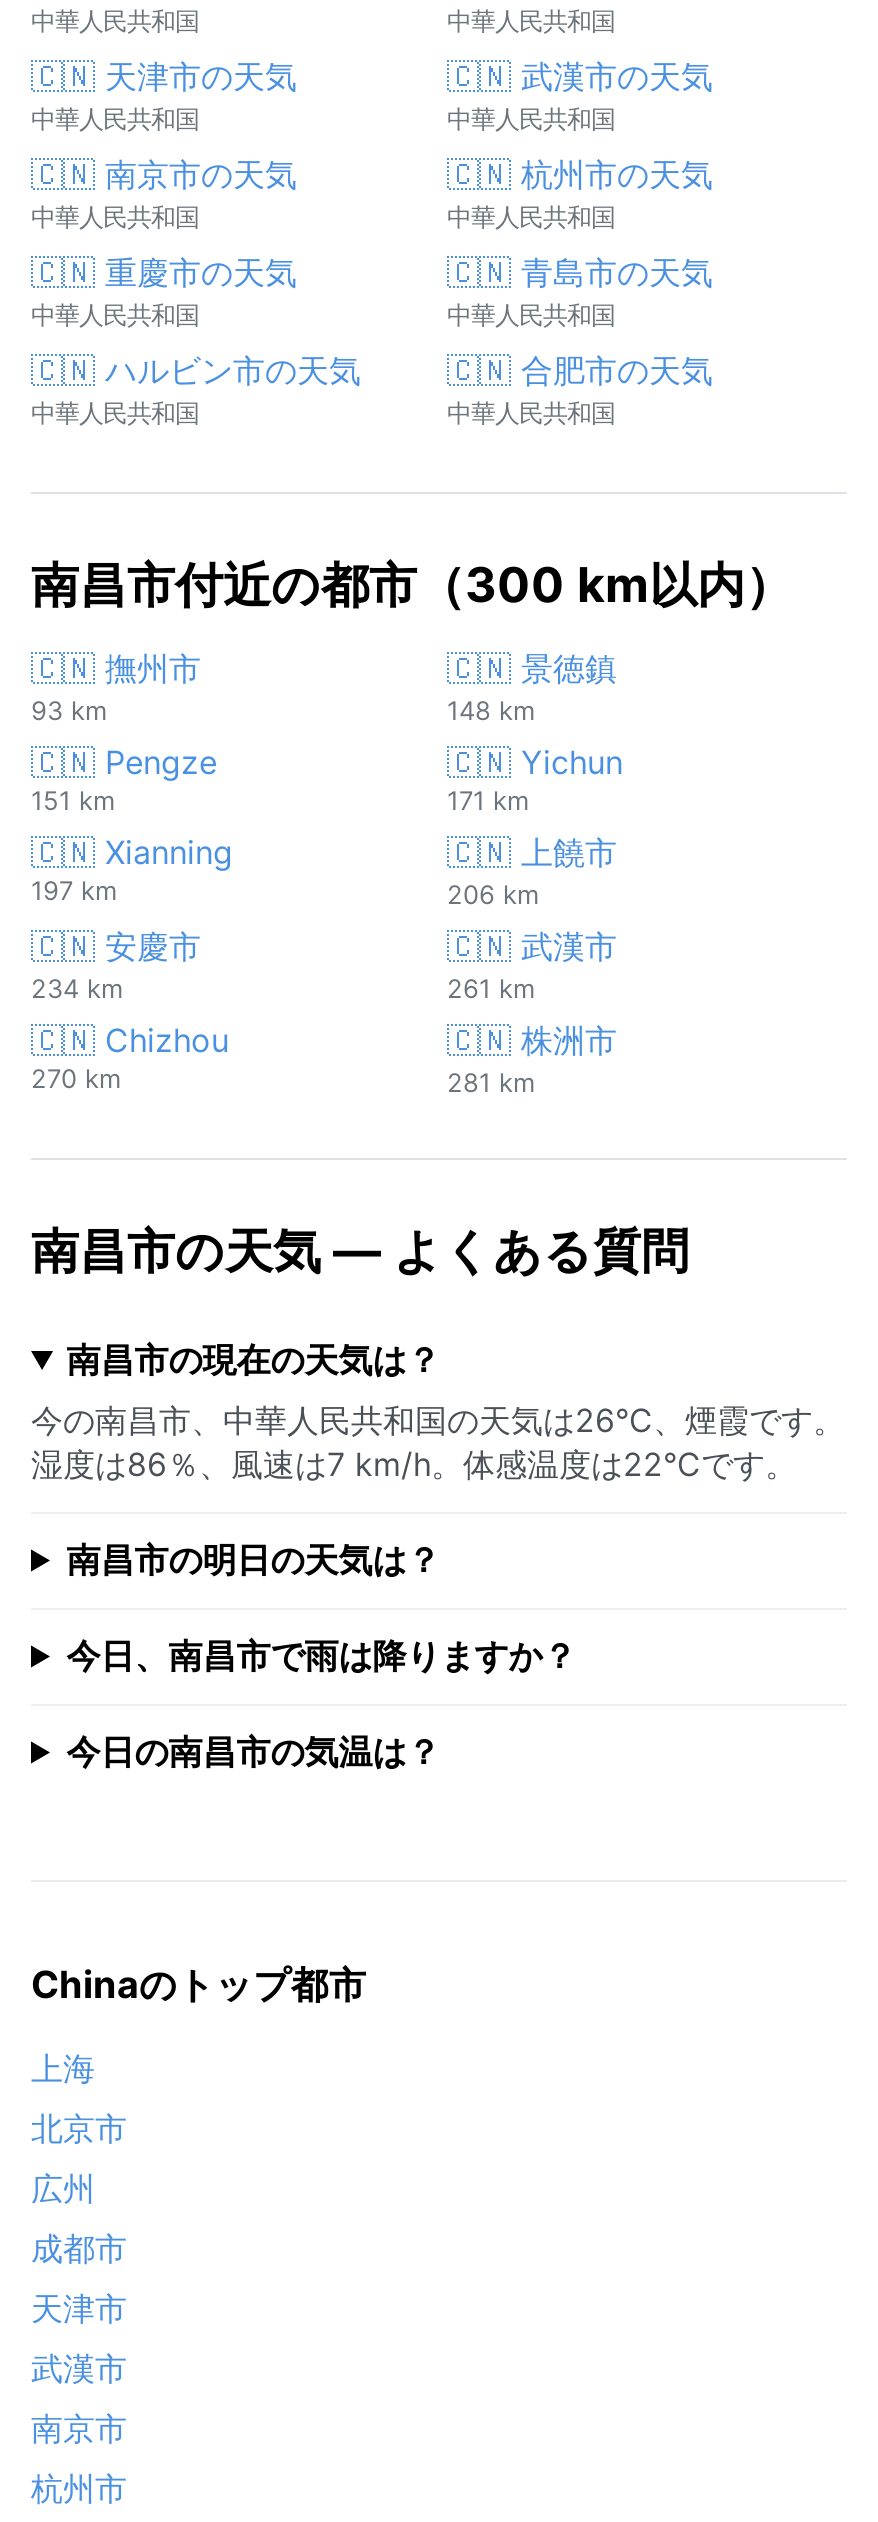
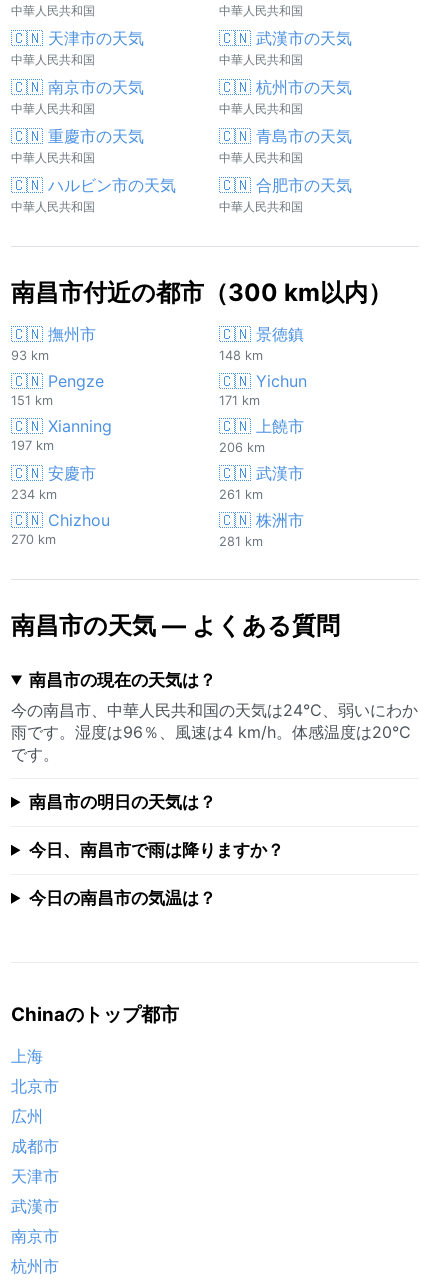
- 今の南昌市、中華人民共和国の天気は26°C、煙霞です。
- 湿度は86％、風速は7 km/h。体感温度は22°Cです。
+ 今の南昌市、中華人民共和国の天気は24°C、弱いにわか
+ 雨です。湿度は96％、風速は4 km/h。体感温度は20°C
+ です。
